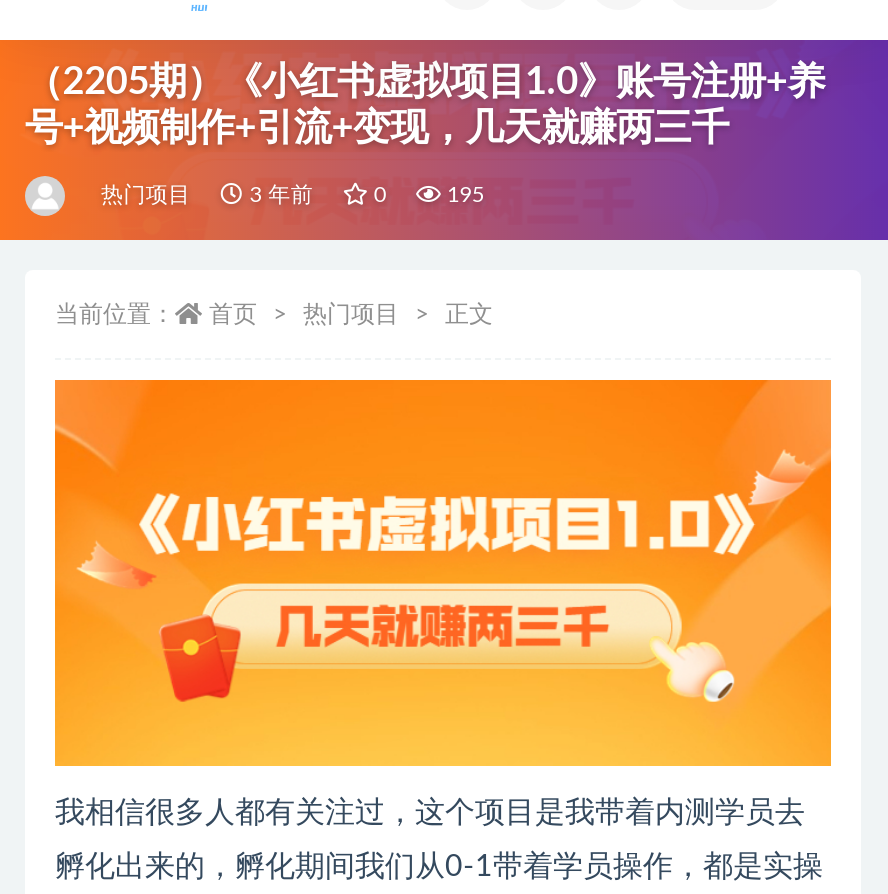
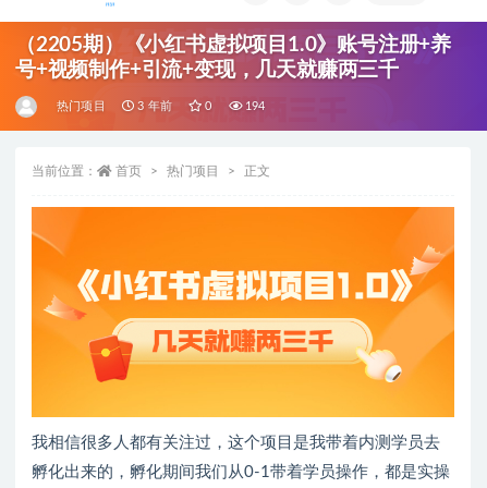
- 195
+ 194
